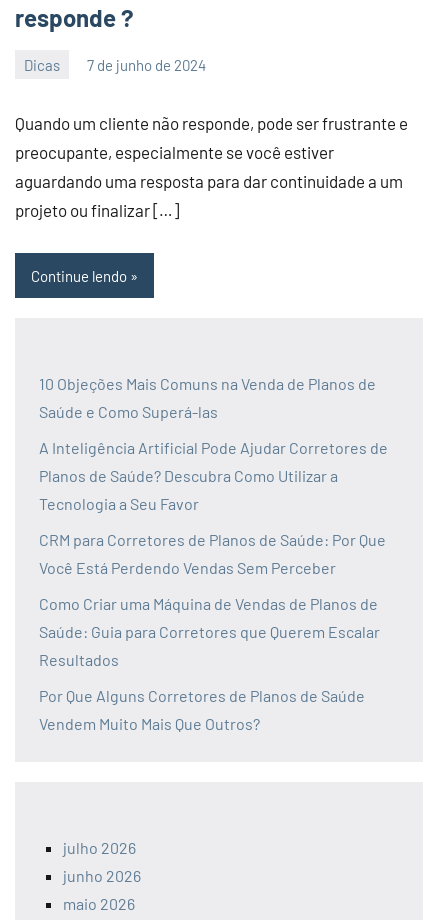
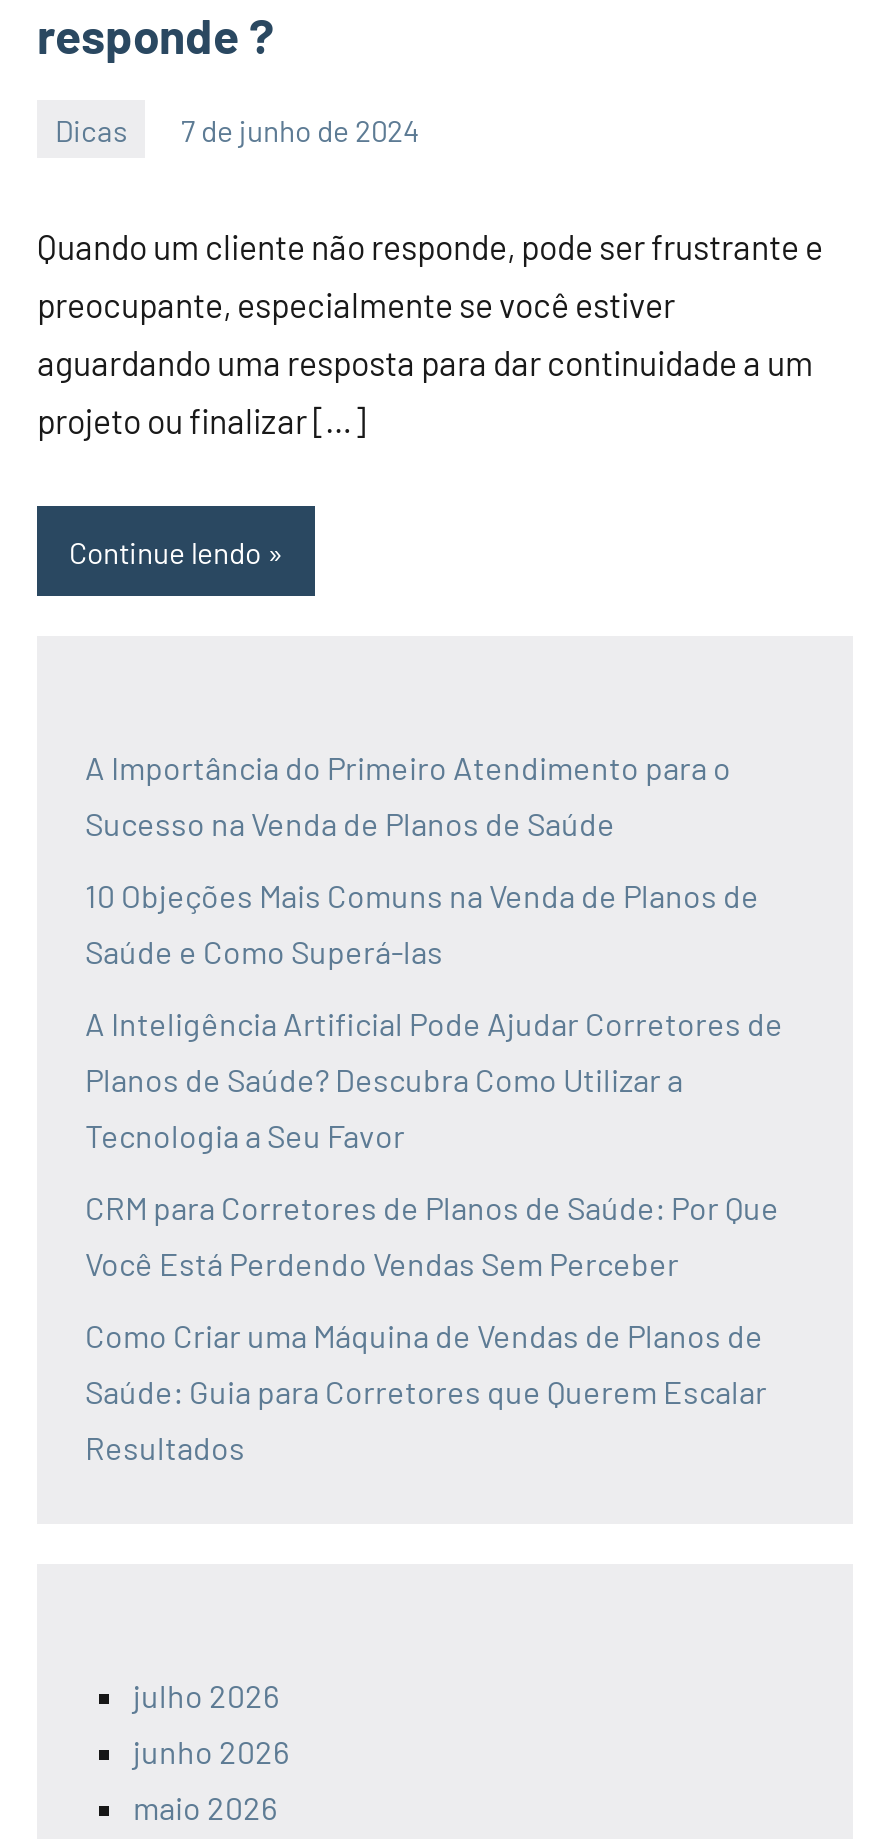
+ A Importância do Primeiro Atendimento para o
+ Sucesso na Venda de Planos de Saúde

moved down: 10 Objeções Mais Comuns na Venda de Planos de | Saúde e Como Superá-las | A Inteligência Artificial Pode Ajudar Corretores de | ... | Saúde: Guia para Corretores que Querem Escalar | Resultados

- Por Que Alguns Corretores de Planos de Saúde
- Vendem Muito Mais Que Outros?
